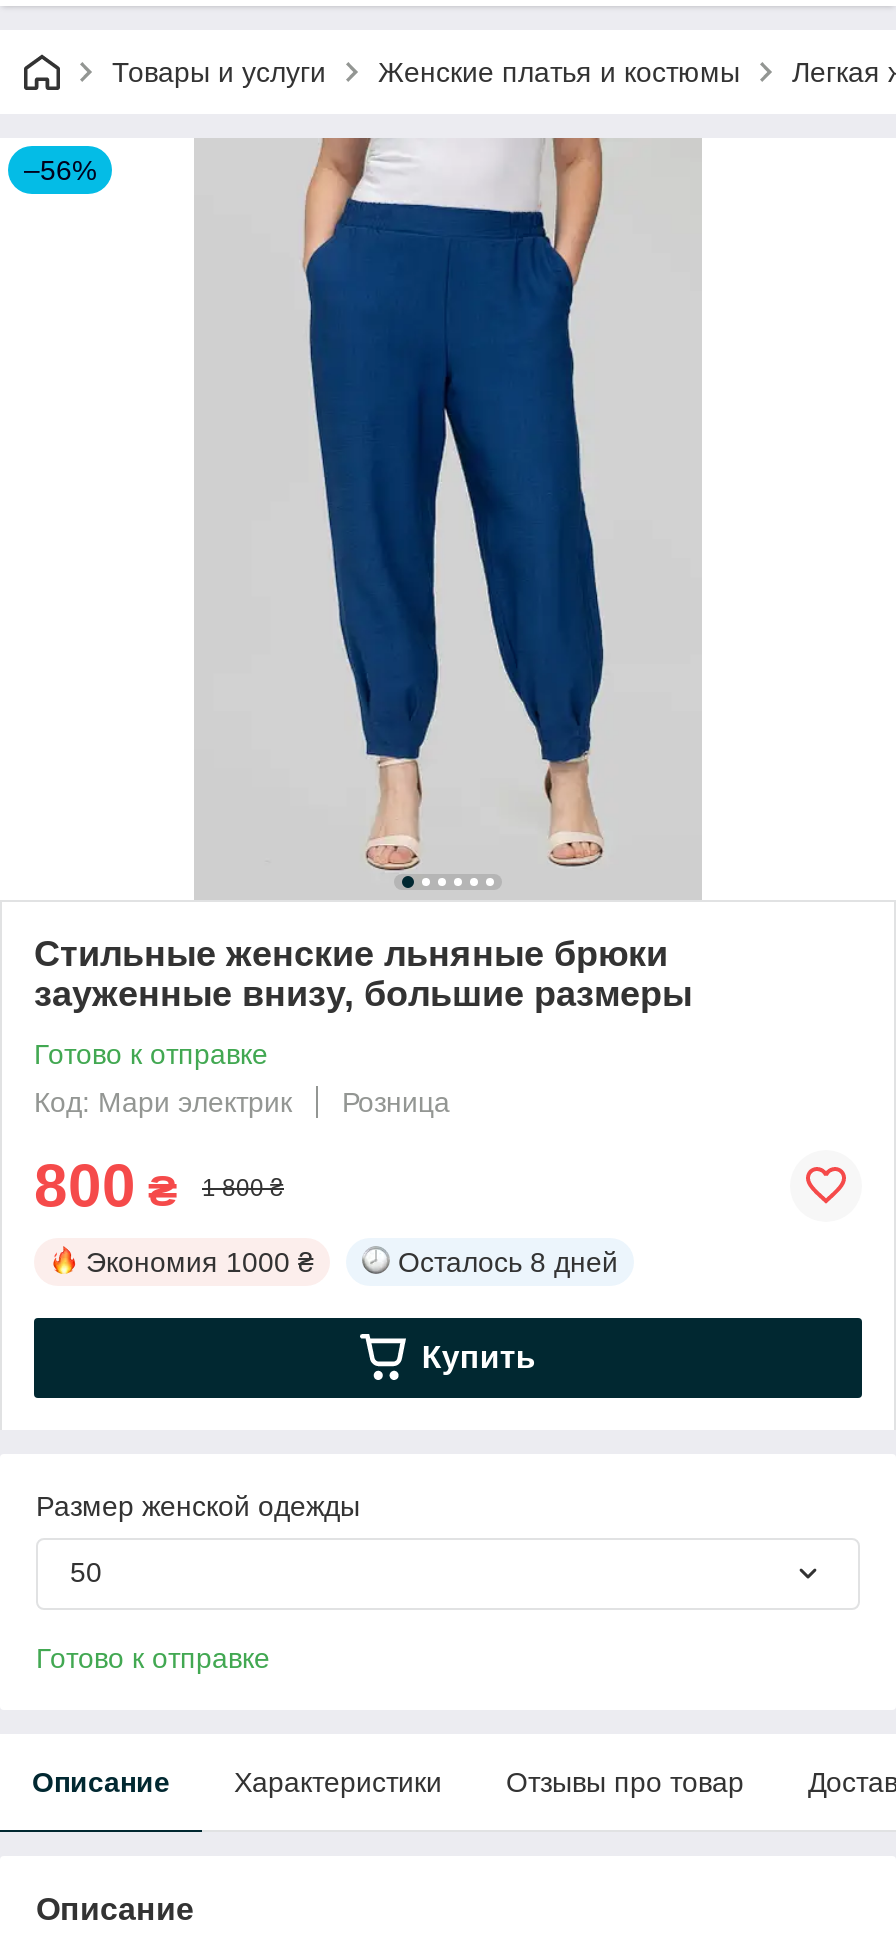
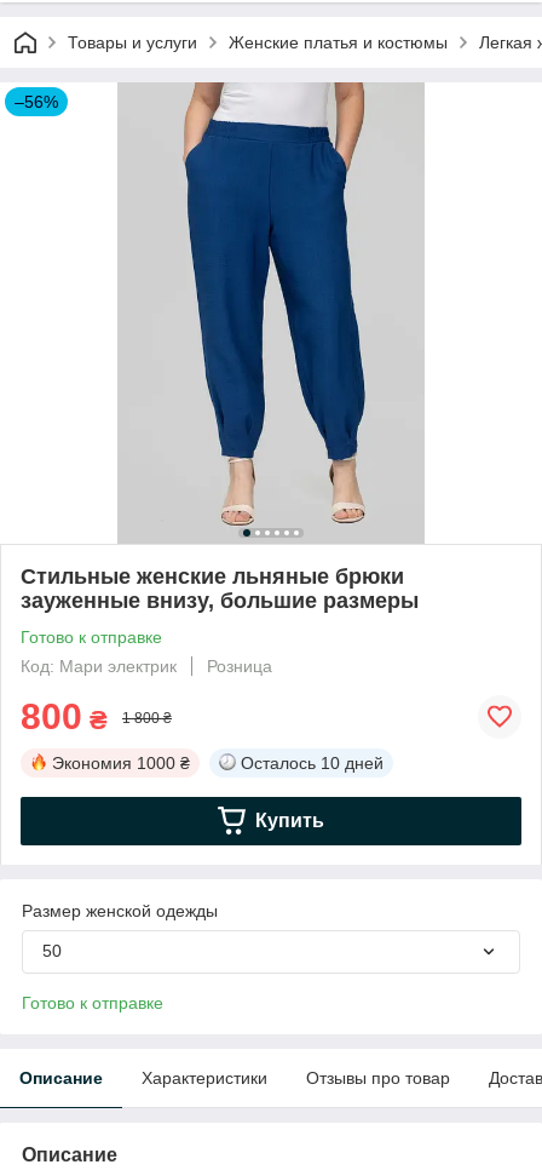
- Осталось 8 дней
+ Осталось 10 дней
